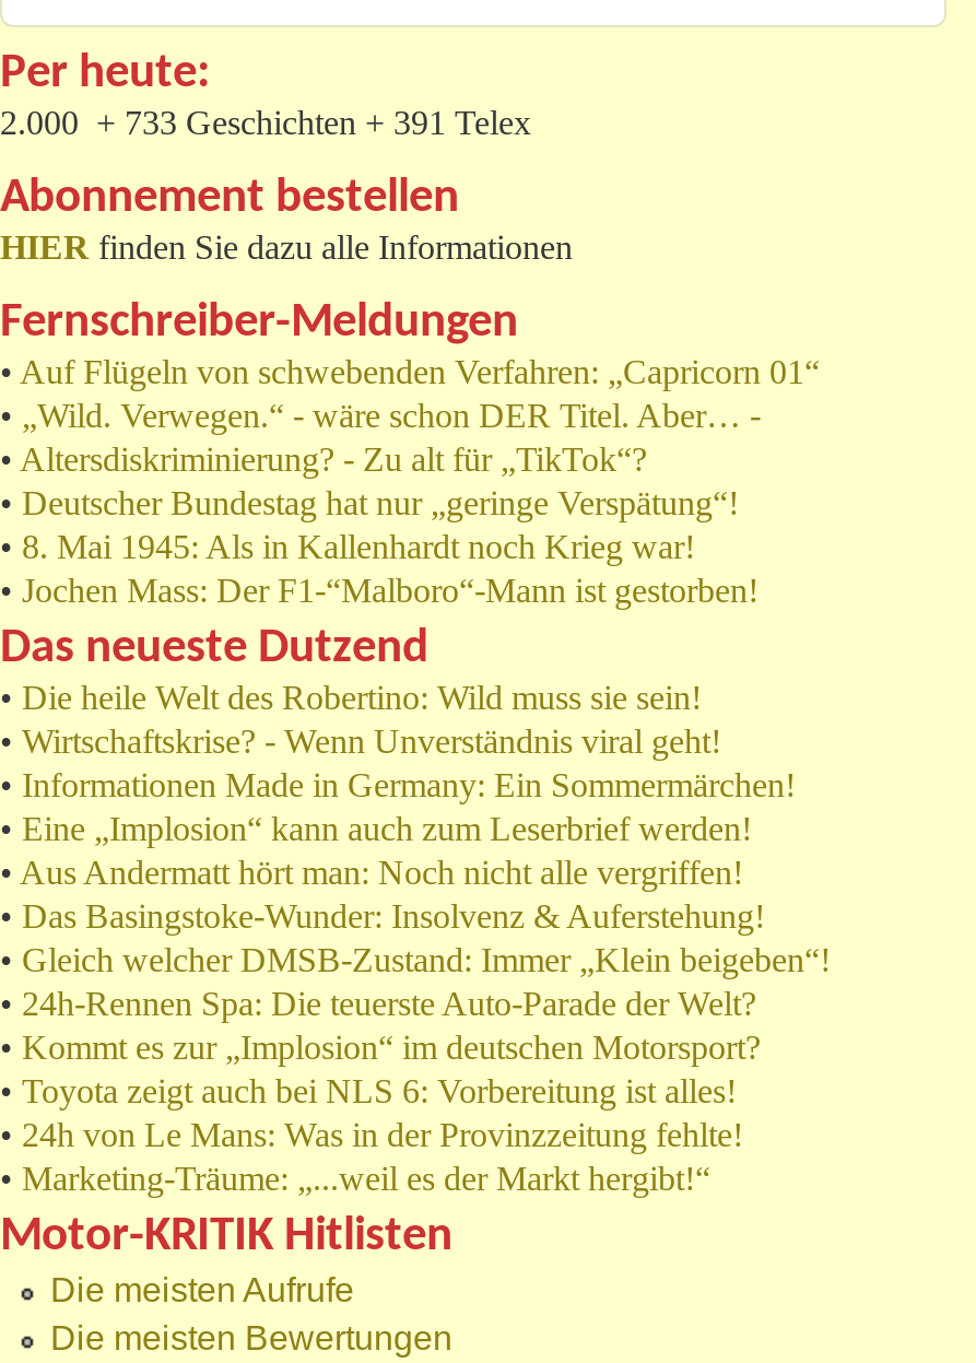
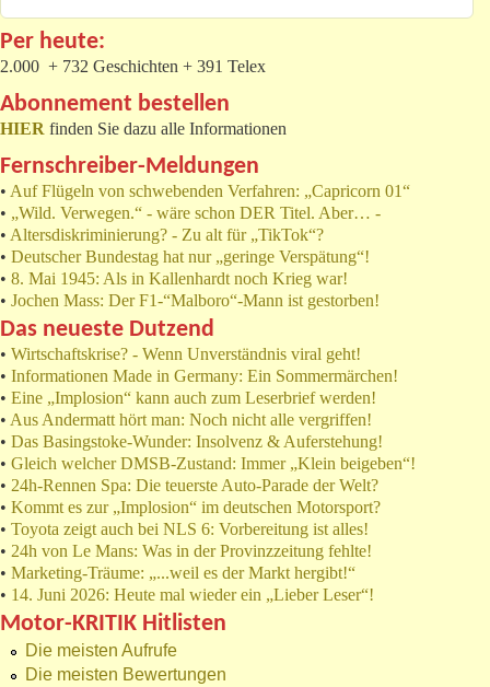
- 2.000 + 733 Geschichten + 391 Telex
+ 2.000 + 732 Geschichten + 391 Telex

- • Die heile Welt des Robertino: Wild muss sie sein!

moved up: • Wirtschaftskrise? - Wenn Unverständnis viral geht! | • Informationen Made in Germany: Ein Sommermärchen! | • Eine „Implosion“ kann auch zum Leserbrief werden! | ... | • 24h von Le Mans: Was in der Provinzzeitung fehlte! | • Marketing-Träume: „...weil es der Markt hergibt!“

+ • 14. Juni 2026: Heute mal wieder ein „Lieber Leser“!
